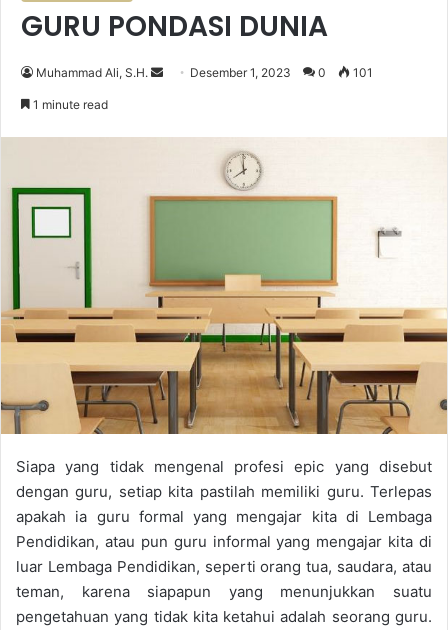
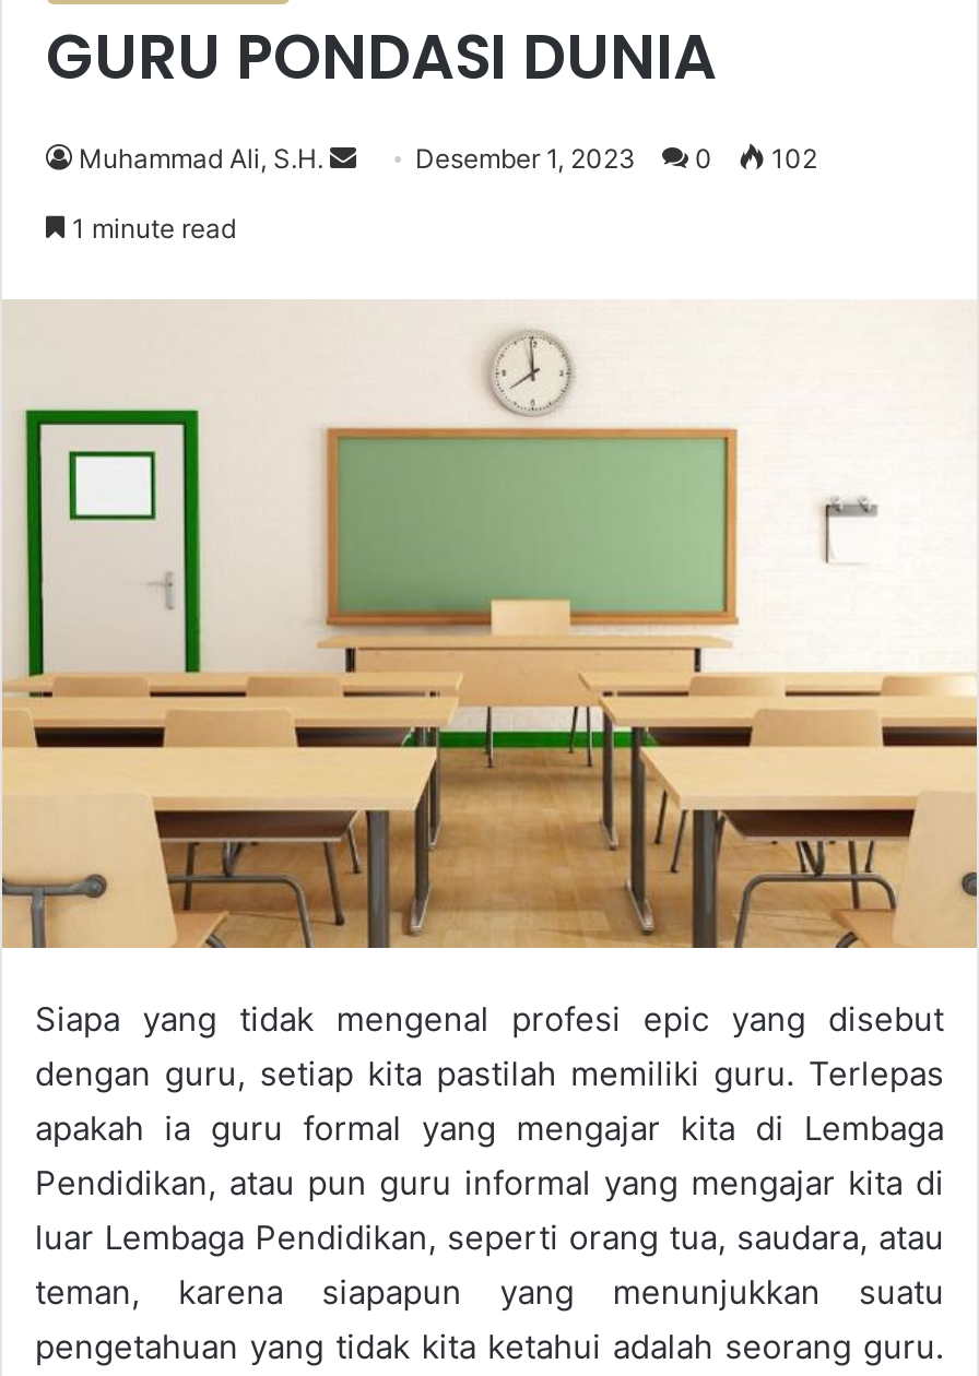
- 101
+ 102
